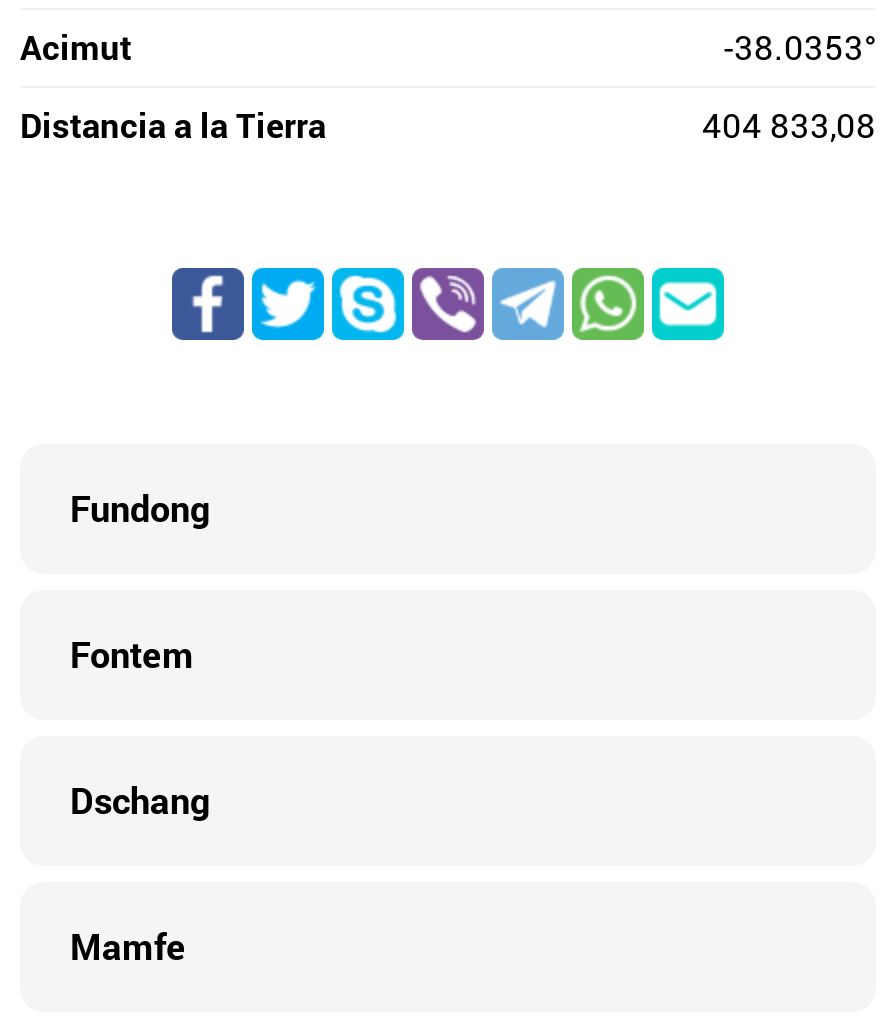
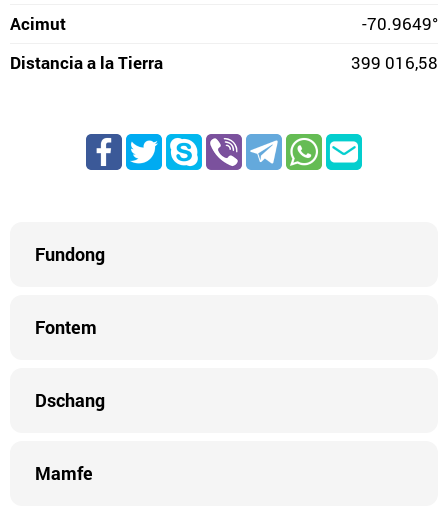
- -38.0353°
+ -70.9649°

- 404 833,08
+ 399 016,58
